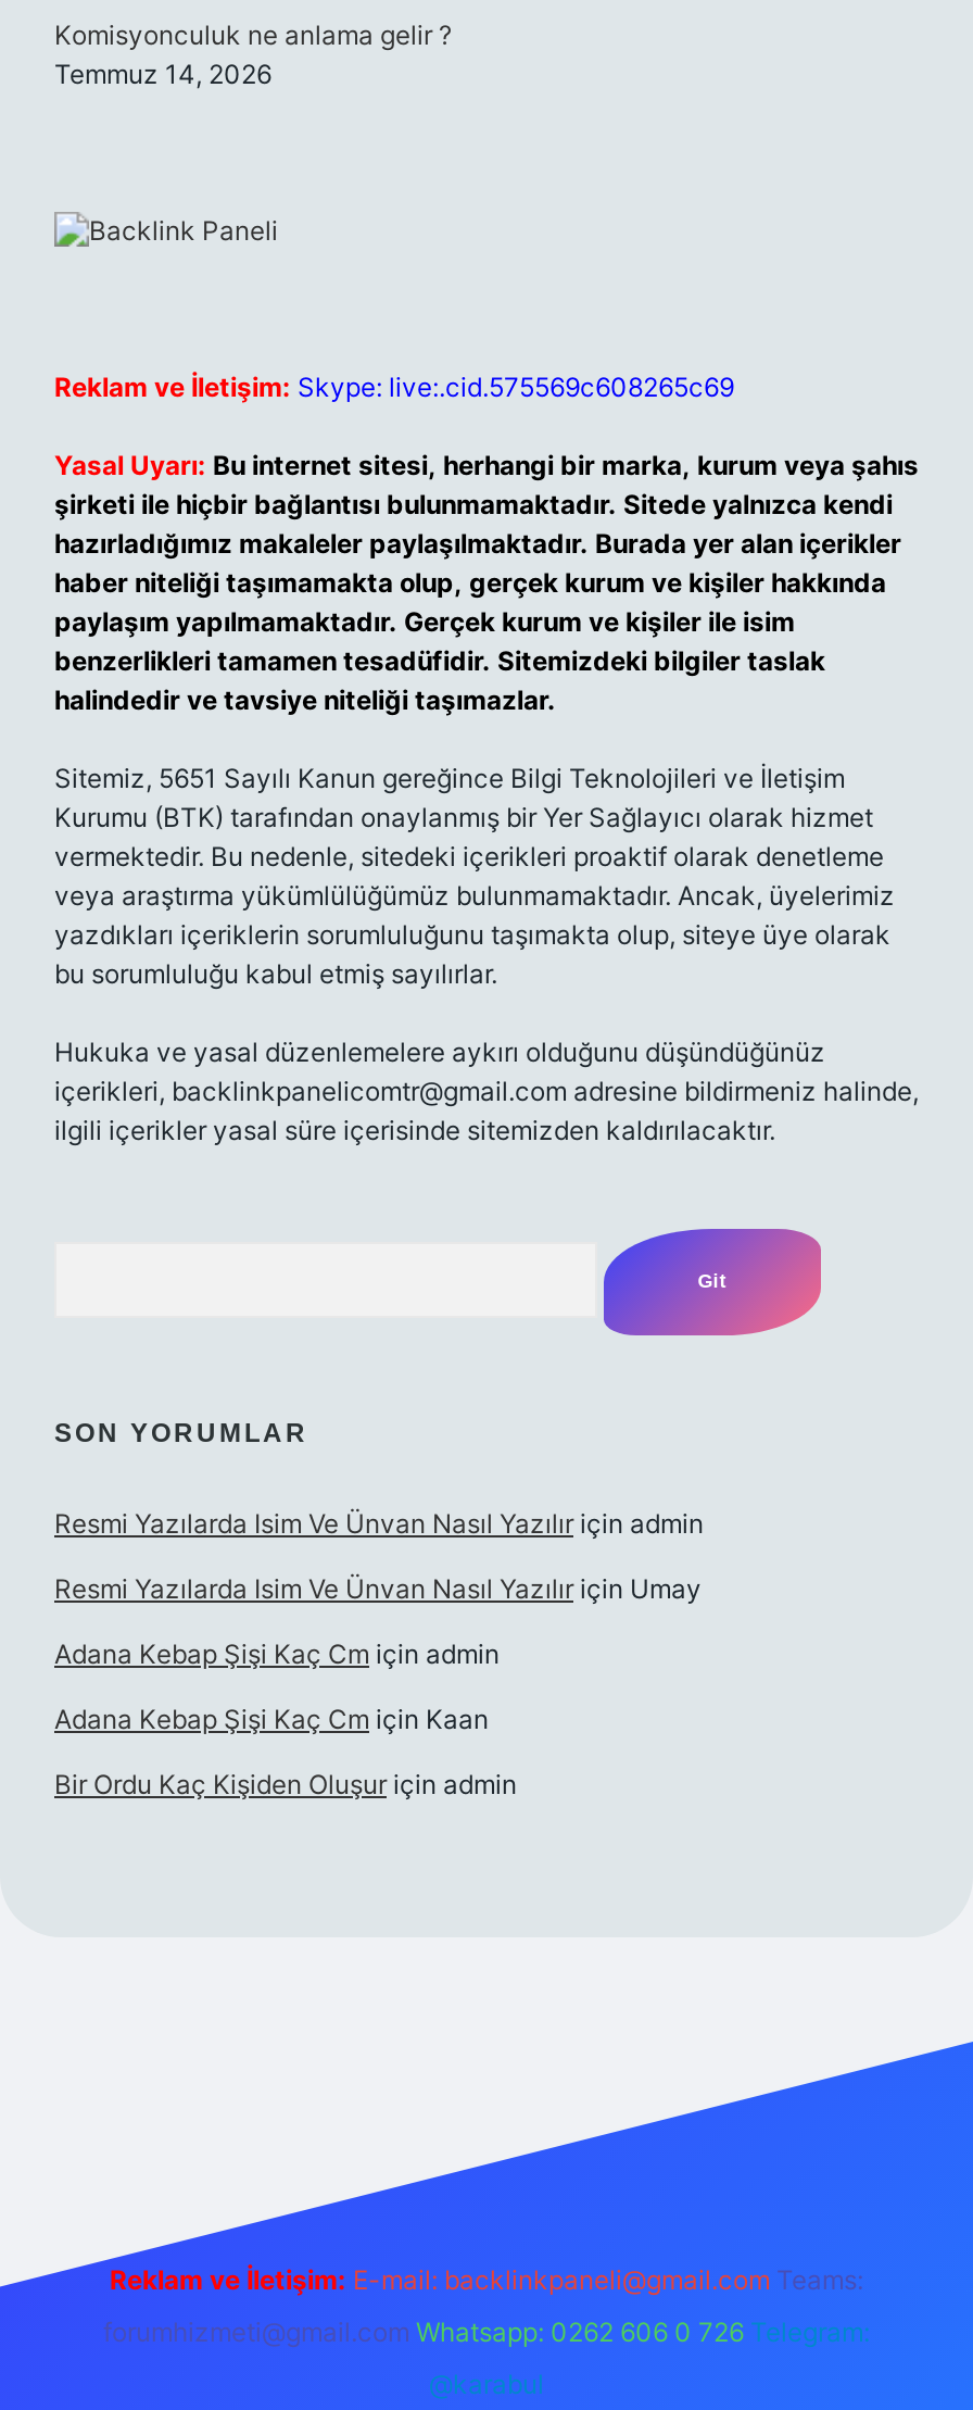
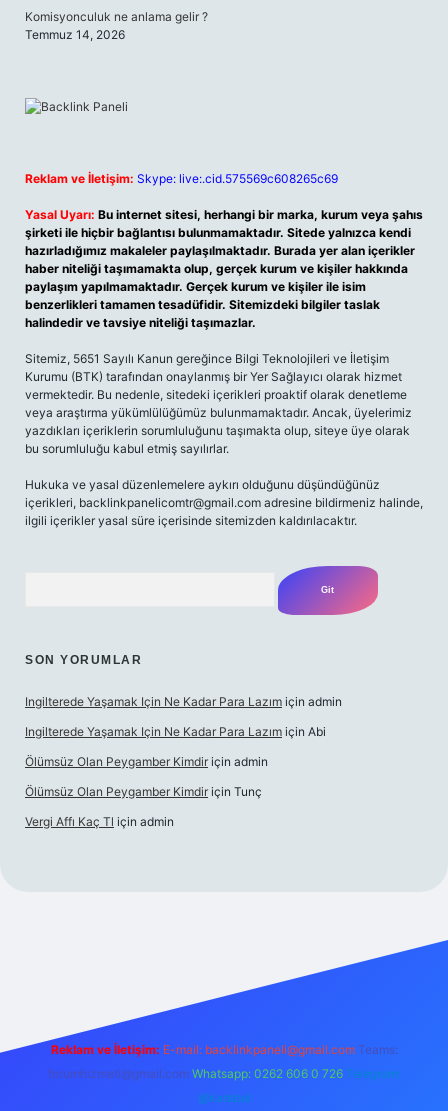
- Resmi Yazılarda Isim Ve Ünvan Nasıl Yazılır için admin
+ Ingilterede Yaşamak Için Ne Kadar Para Lazım için admin

- Resmi Yazılarda Isim Ve Ünvan Nasıl Yazılır için Umay
+ Ingilterede Yaşamak Için Ne Kadar Para Lazım için Abi

- Adana Kebap Şişi Kaç Cm için admin
+ Ölümsüz Olan Peygamber Kimdir için admin

- Adana Kebap Şişi Kaç Cm için Kaan
+ Ölümsüz Olan Peygamber Kimdir için Tunç

- Bir Ordu Kaç Kişiden Oluşur için admin
+ Vergi Affı Kaç Tl için admin
